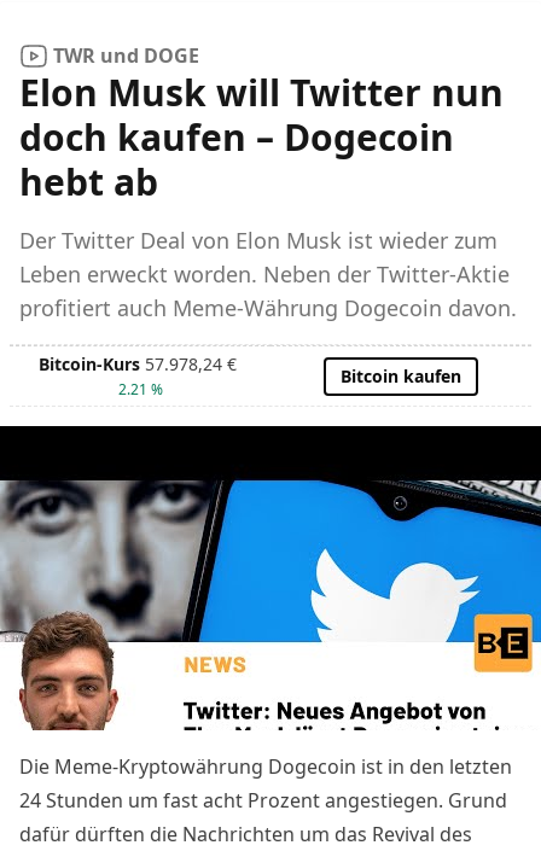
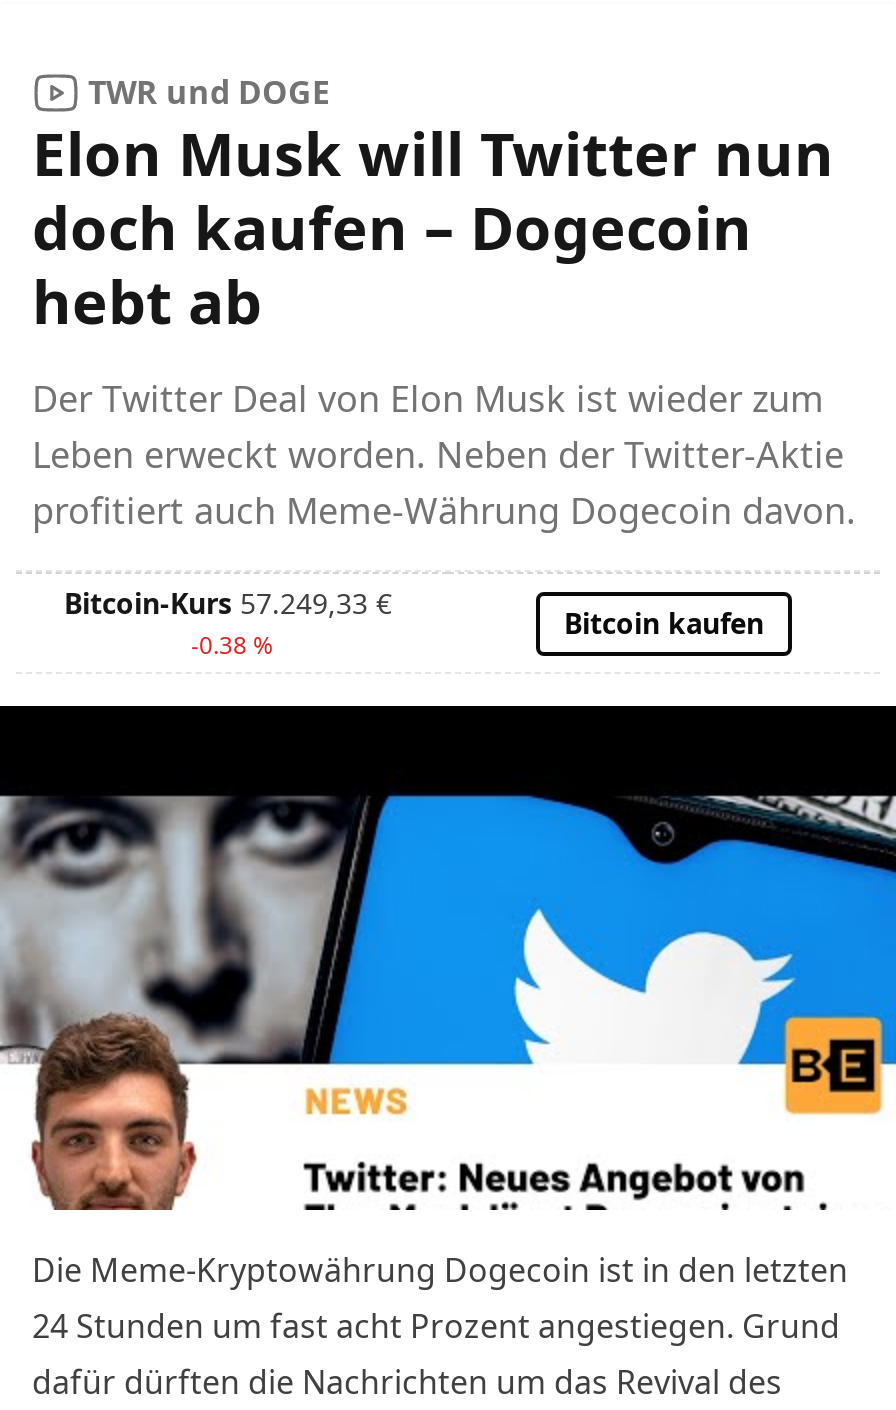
- Bitcoin-Kurs 57.978,24 €
+ Bitcoin-Kurs 57.249,33 €

- 2.21 %
+ -0.38 %
